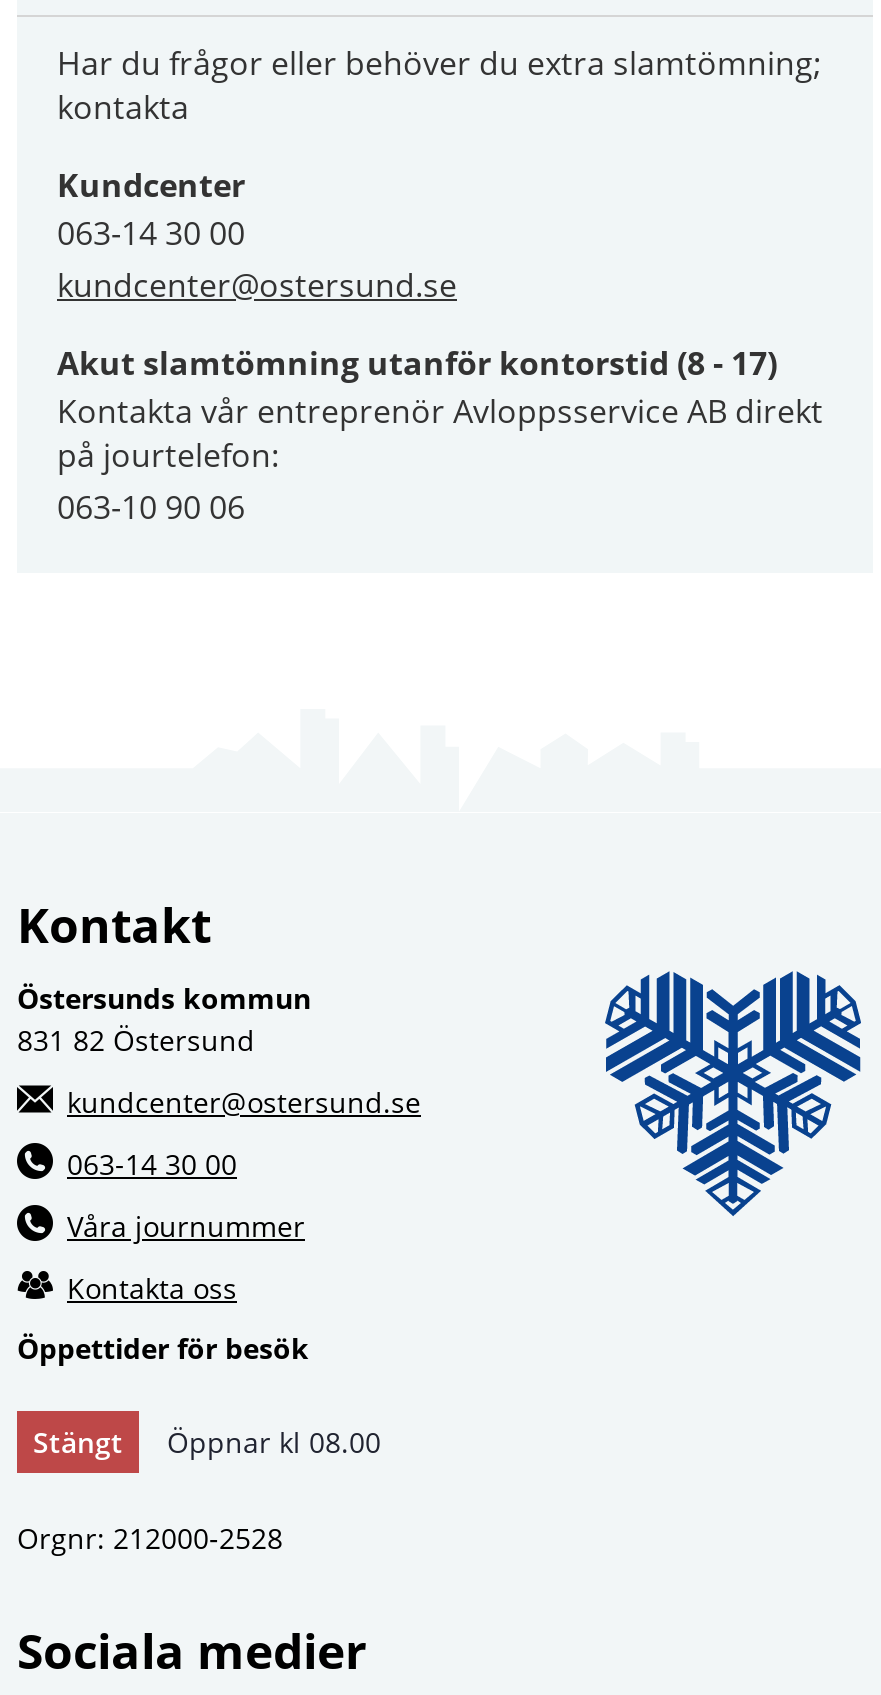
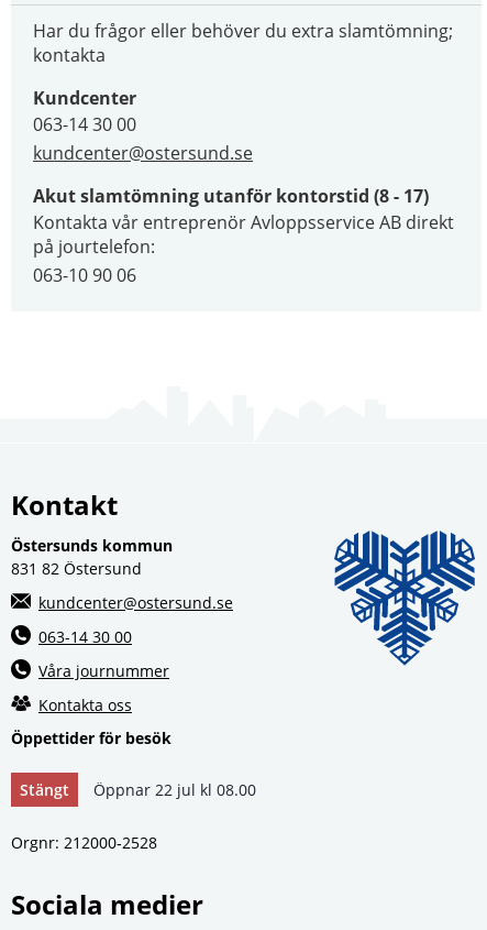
- Stängt Öppnar kl 08.00
+ Stängt Öppnar 22 jul kl 08.00
